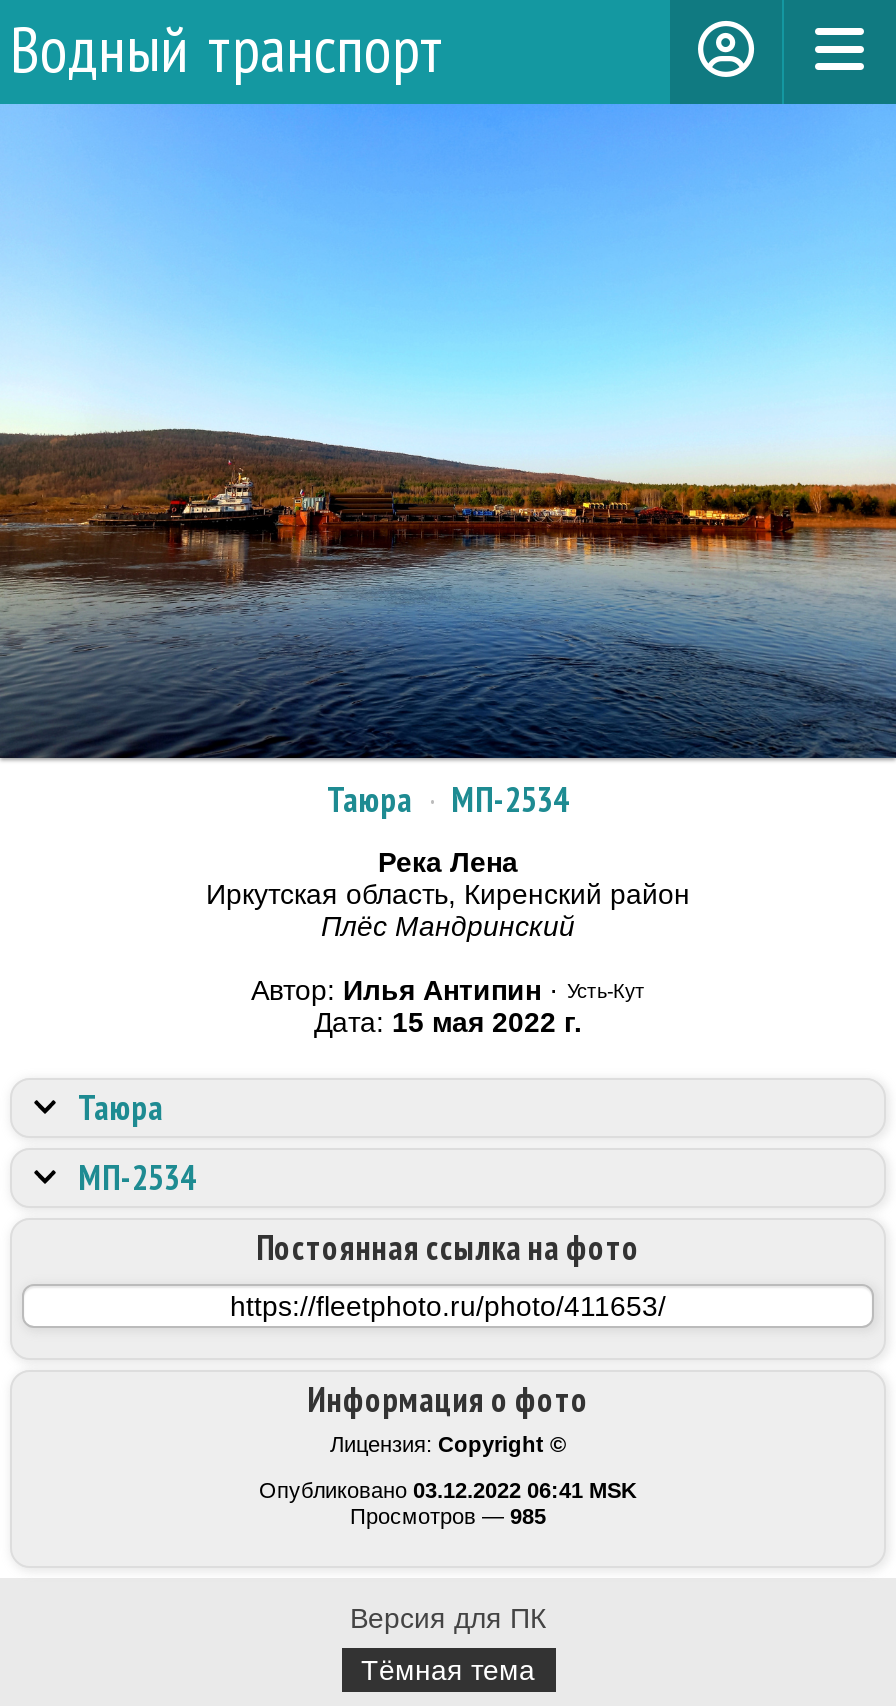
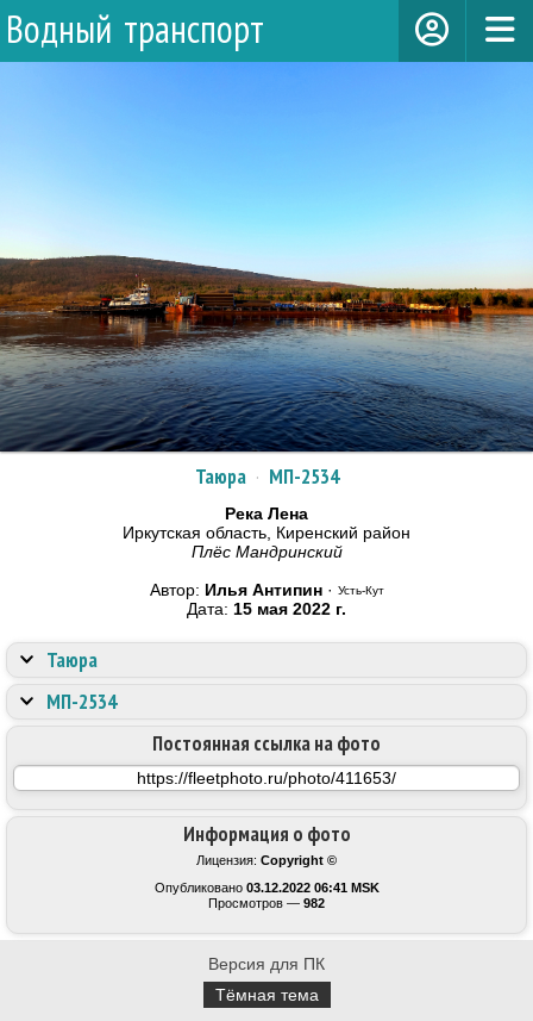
- Просмотров — 985
+ Просмотров — 982
